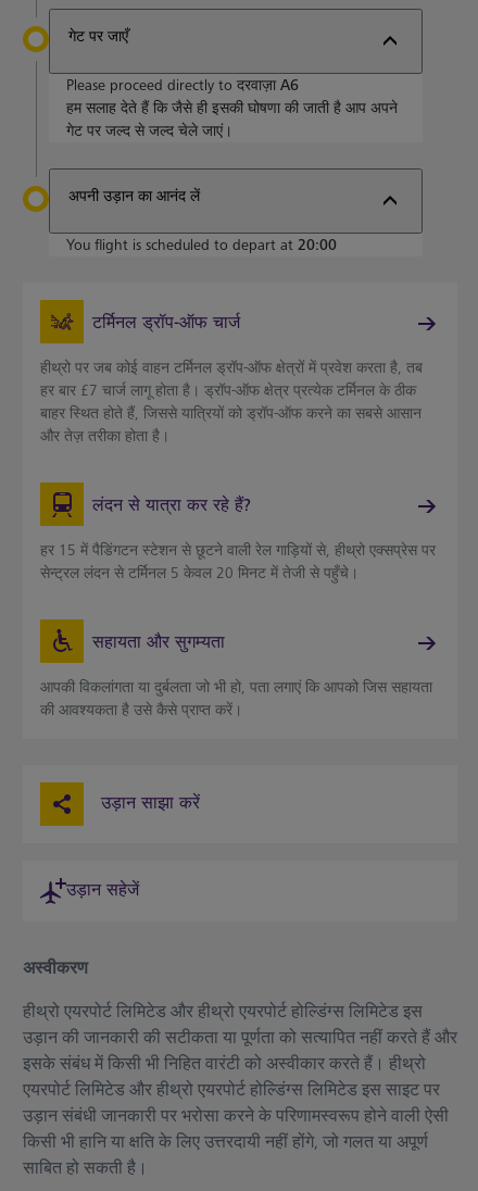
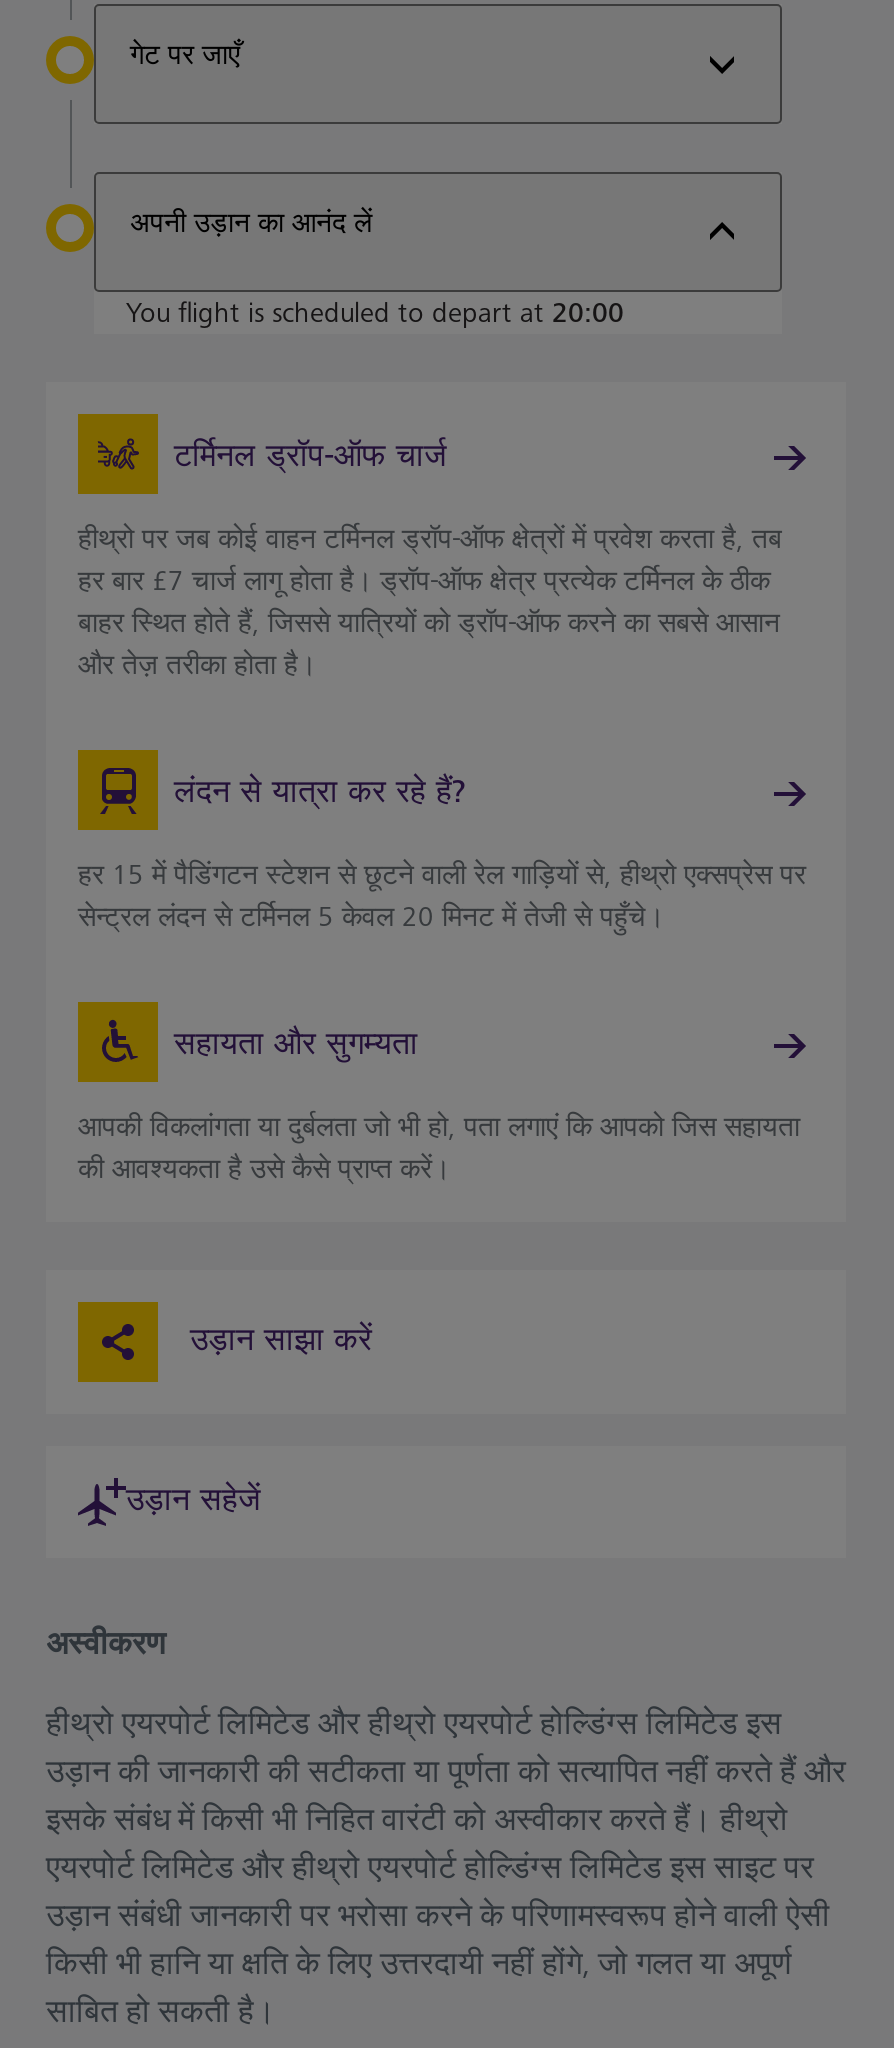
- Please proceed directly to दरवाज़ा A6
- हम सलाह देते हैं कि जैसे ही इसकी घोषणा की जाती है आप अपने
- गेट पर जल्द से जल्द चेले जाएं।
